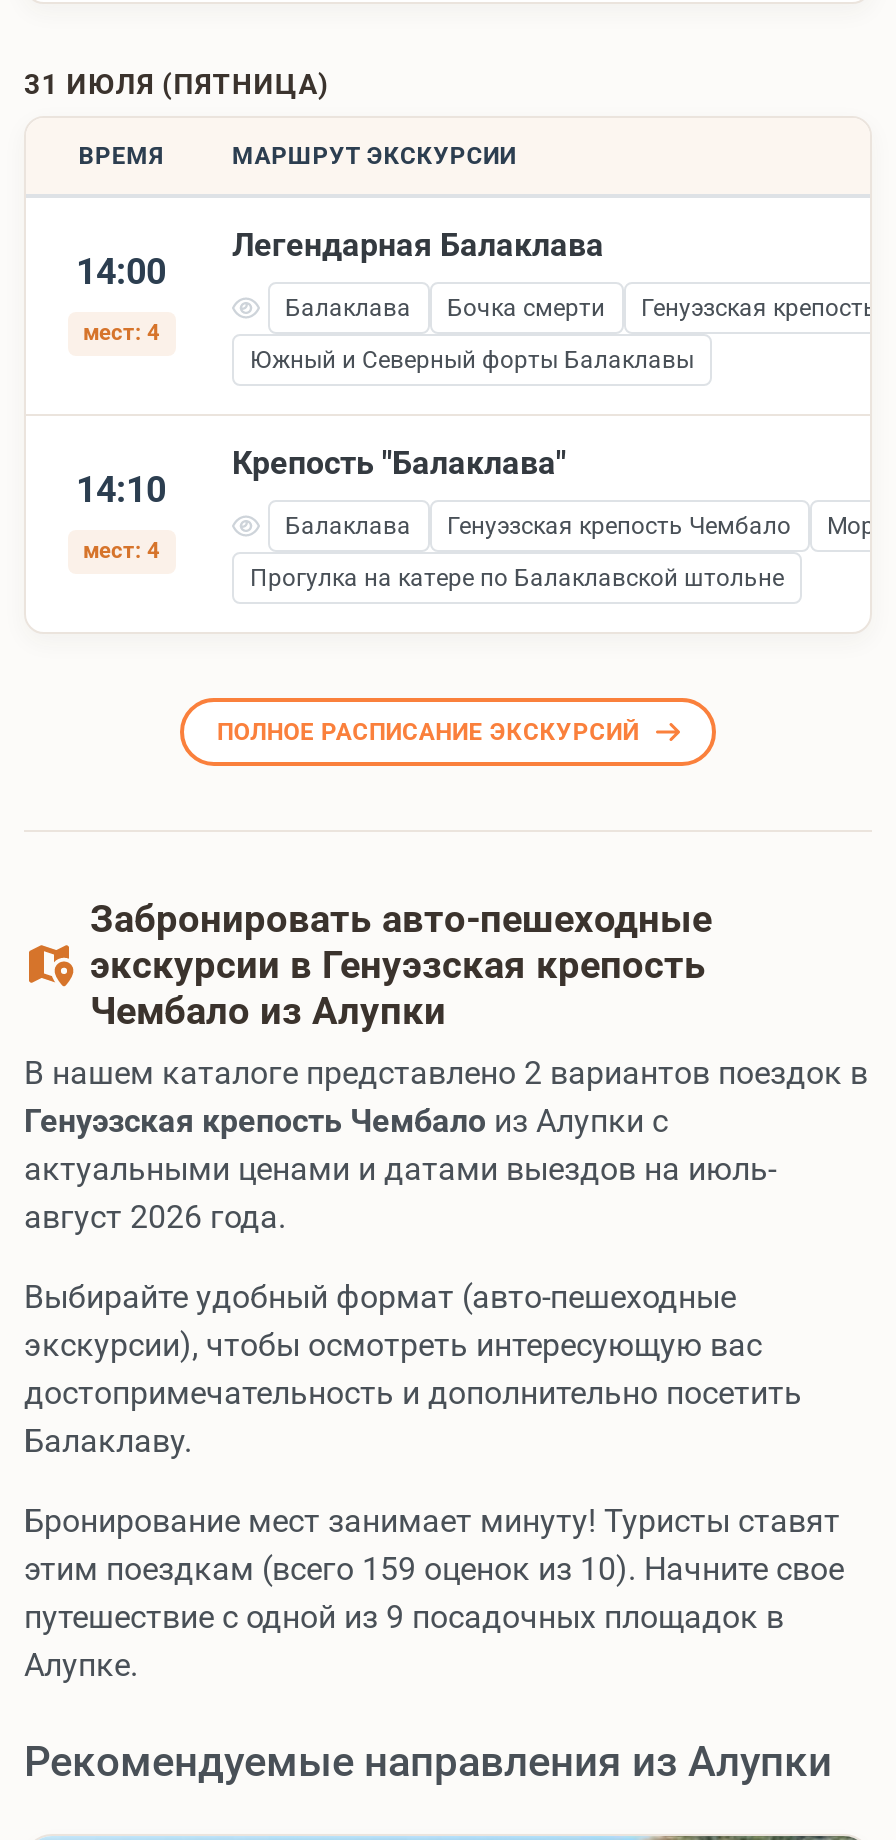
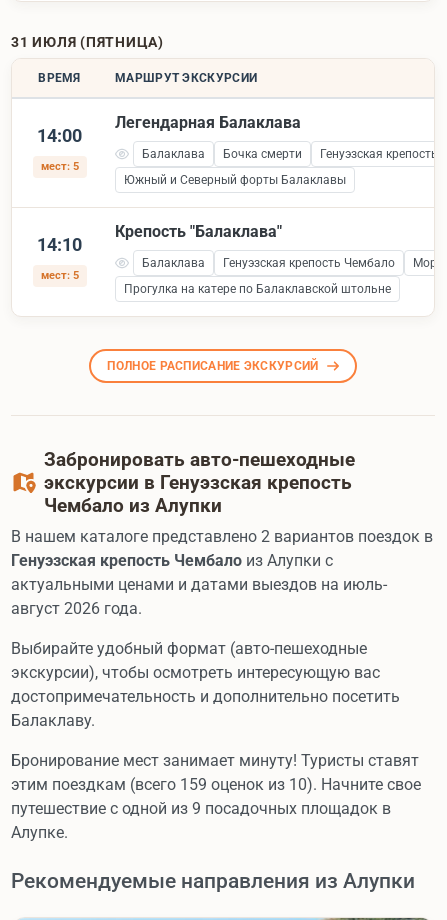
- мест: 4
+ мест: 5

- мест: 4
+ мест: 5
